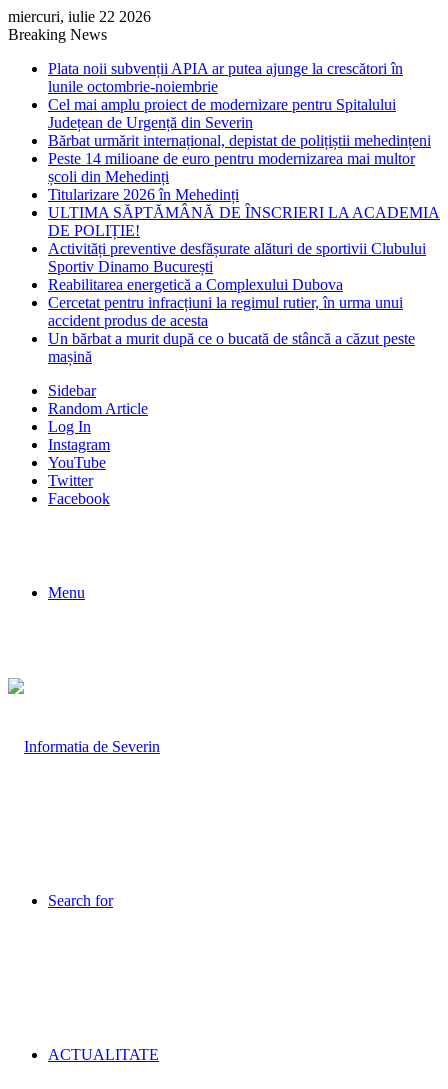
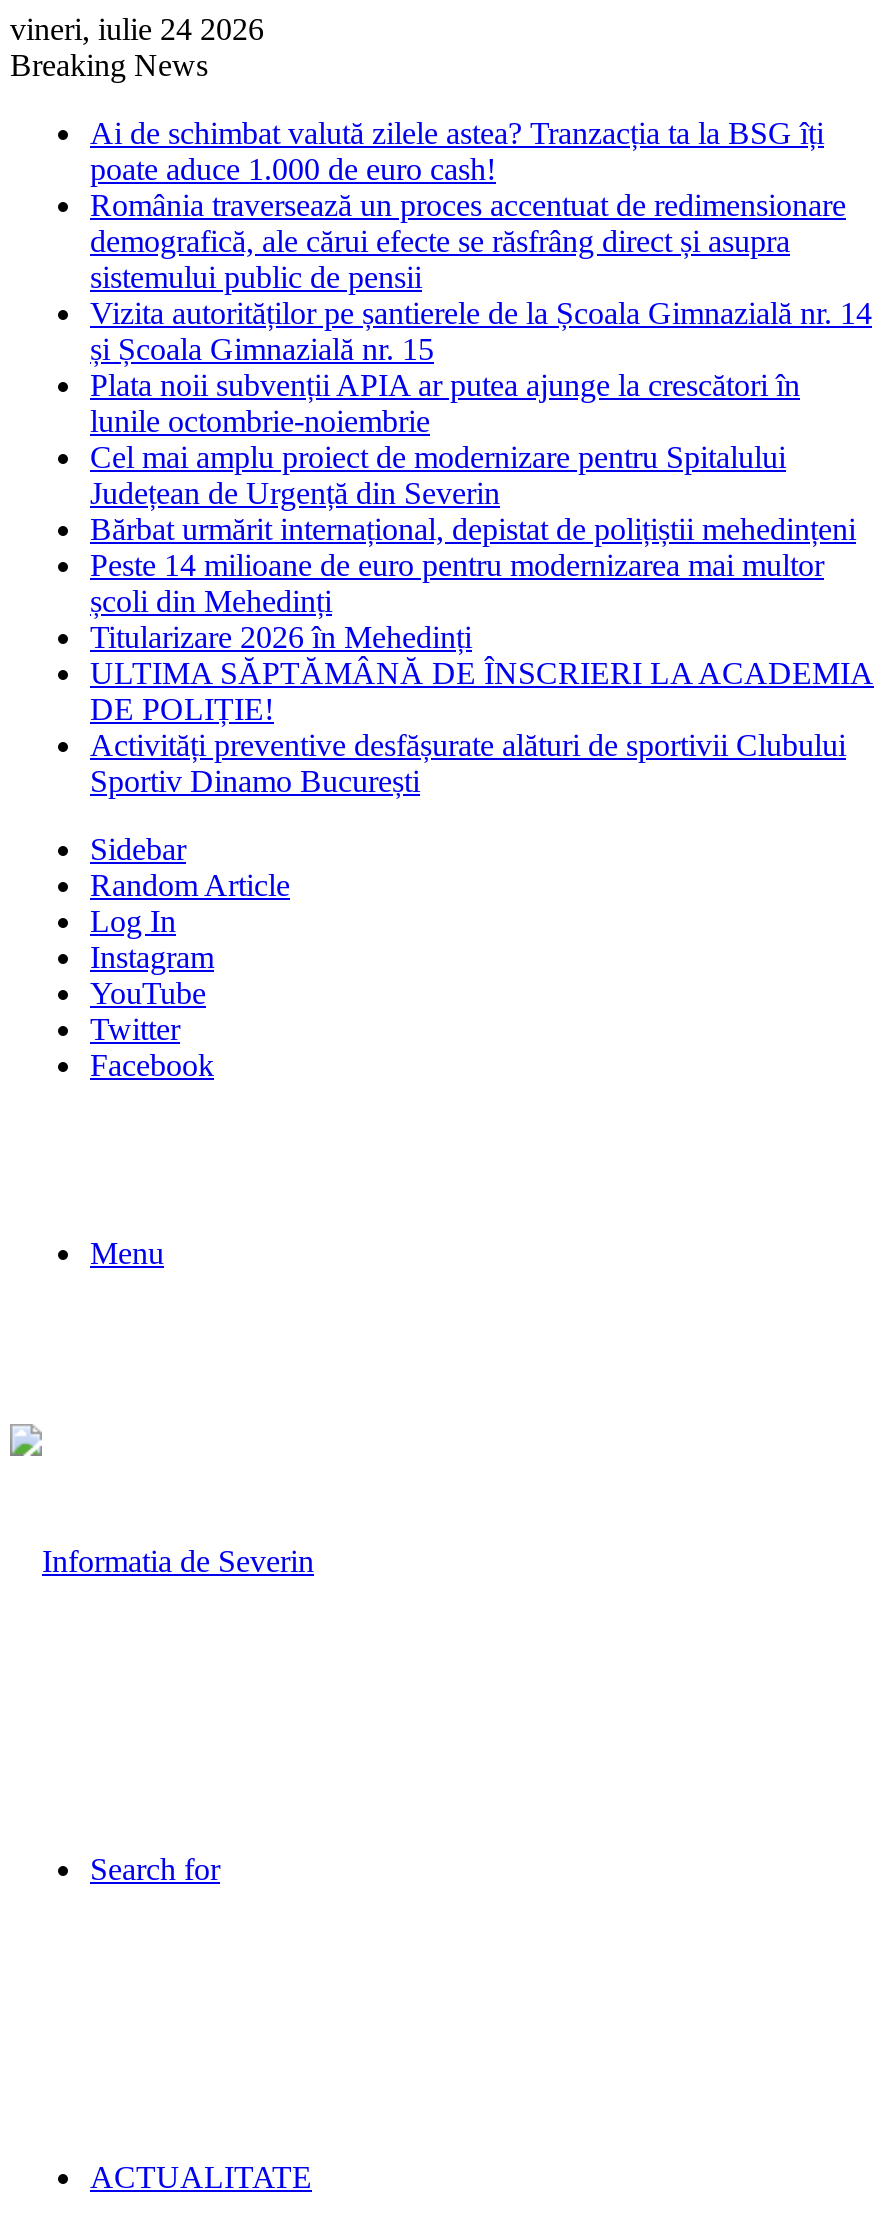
- miercuri, iulie 22 2026
+ vineri, iulie 24 2026

+ Ai de schimbat valută zilele astea? Tranzacția ta la BSG îți
+ poate aduce 1.000 de euro cash!
+ România traversează un proces accentuat de redimensionare
+ demografică, ale cărui efecte se răsfrâng direct și asupra
+ sistemului public de pensii
+ Vizita autorităților pe șantierele de la Școala Gimnazială nr. 14
+ și Școala Gimnazială nr. 15

moved down: Plata noii subvenții APIA ar putea ajunge la crescători în | lunile octombrie-noiembrie | Cel mai amplu proiect de modernizare pentru Spitalului | ... | Activități preventive desfășurate alături de sportivii Clubului | Sportiv Dinamo București

- Reabilitarea energetică a Complexului Dubova
- Cercetat pentru infracțiuni la regimul rutier, în urma unui
- accident produs de acesta
- Un bărbat a murit după ce o bucată de stâncă a căzut peste
- mașină
